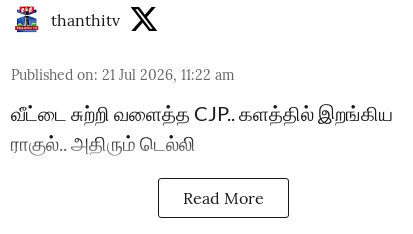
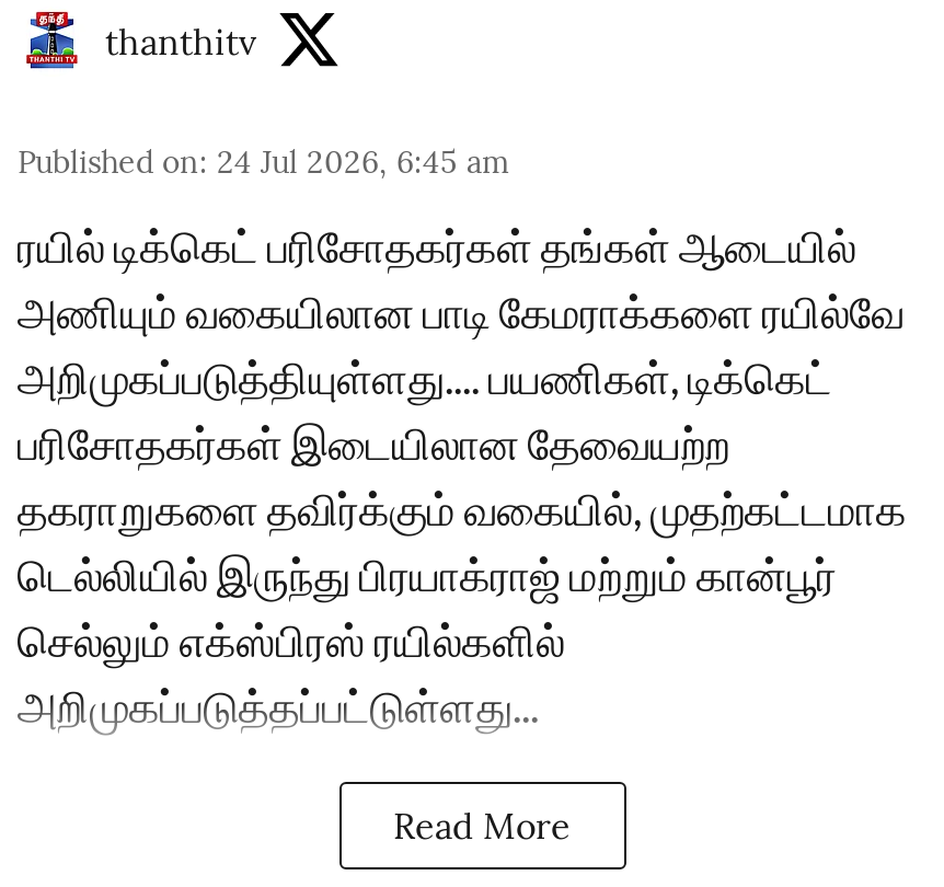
- Published on: 21 Jul 2026, 11:22 am
+ Published on: 24 Jul 2026, 6:45 am

- வீட்டை சுற்றி வளைத்த CJP.. களத்தில் இறங்கிய
- ராகுல்.. அதிரும் டெல்லி
+ ரயில் டிக்கெட் பரிசோதகர்கள் தங்கள் ஆடையில்
+ அணியும் வகையிலான பாடி கேமராக்களை ரயில்வே
+ அறிமுகப்படுத்தியுள்ளது.... பயணிகள், டிக்கெட்
+ பரிசோதகர்கள் இடையிலான தேவையற்ற
+ தகராறுகளை தவிர்க்கும் வகையில், முதற்கட்டமாக
+ டெல்லியில் இருந்து பிரயாக்ராஜ் மற்றும் கான்பூர்
+ செல்லும் எக்ஸ்பிரஸ் ரயில்களில்
+ அறிமுகப்படுத்தப்பட்டுள்ளது...
